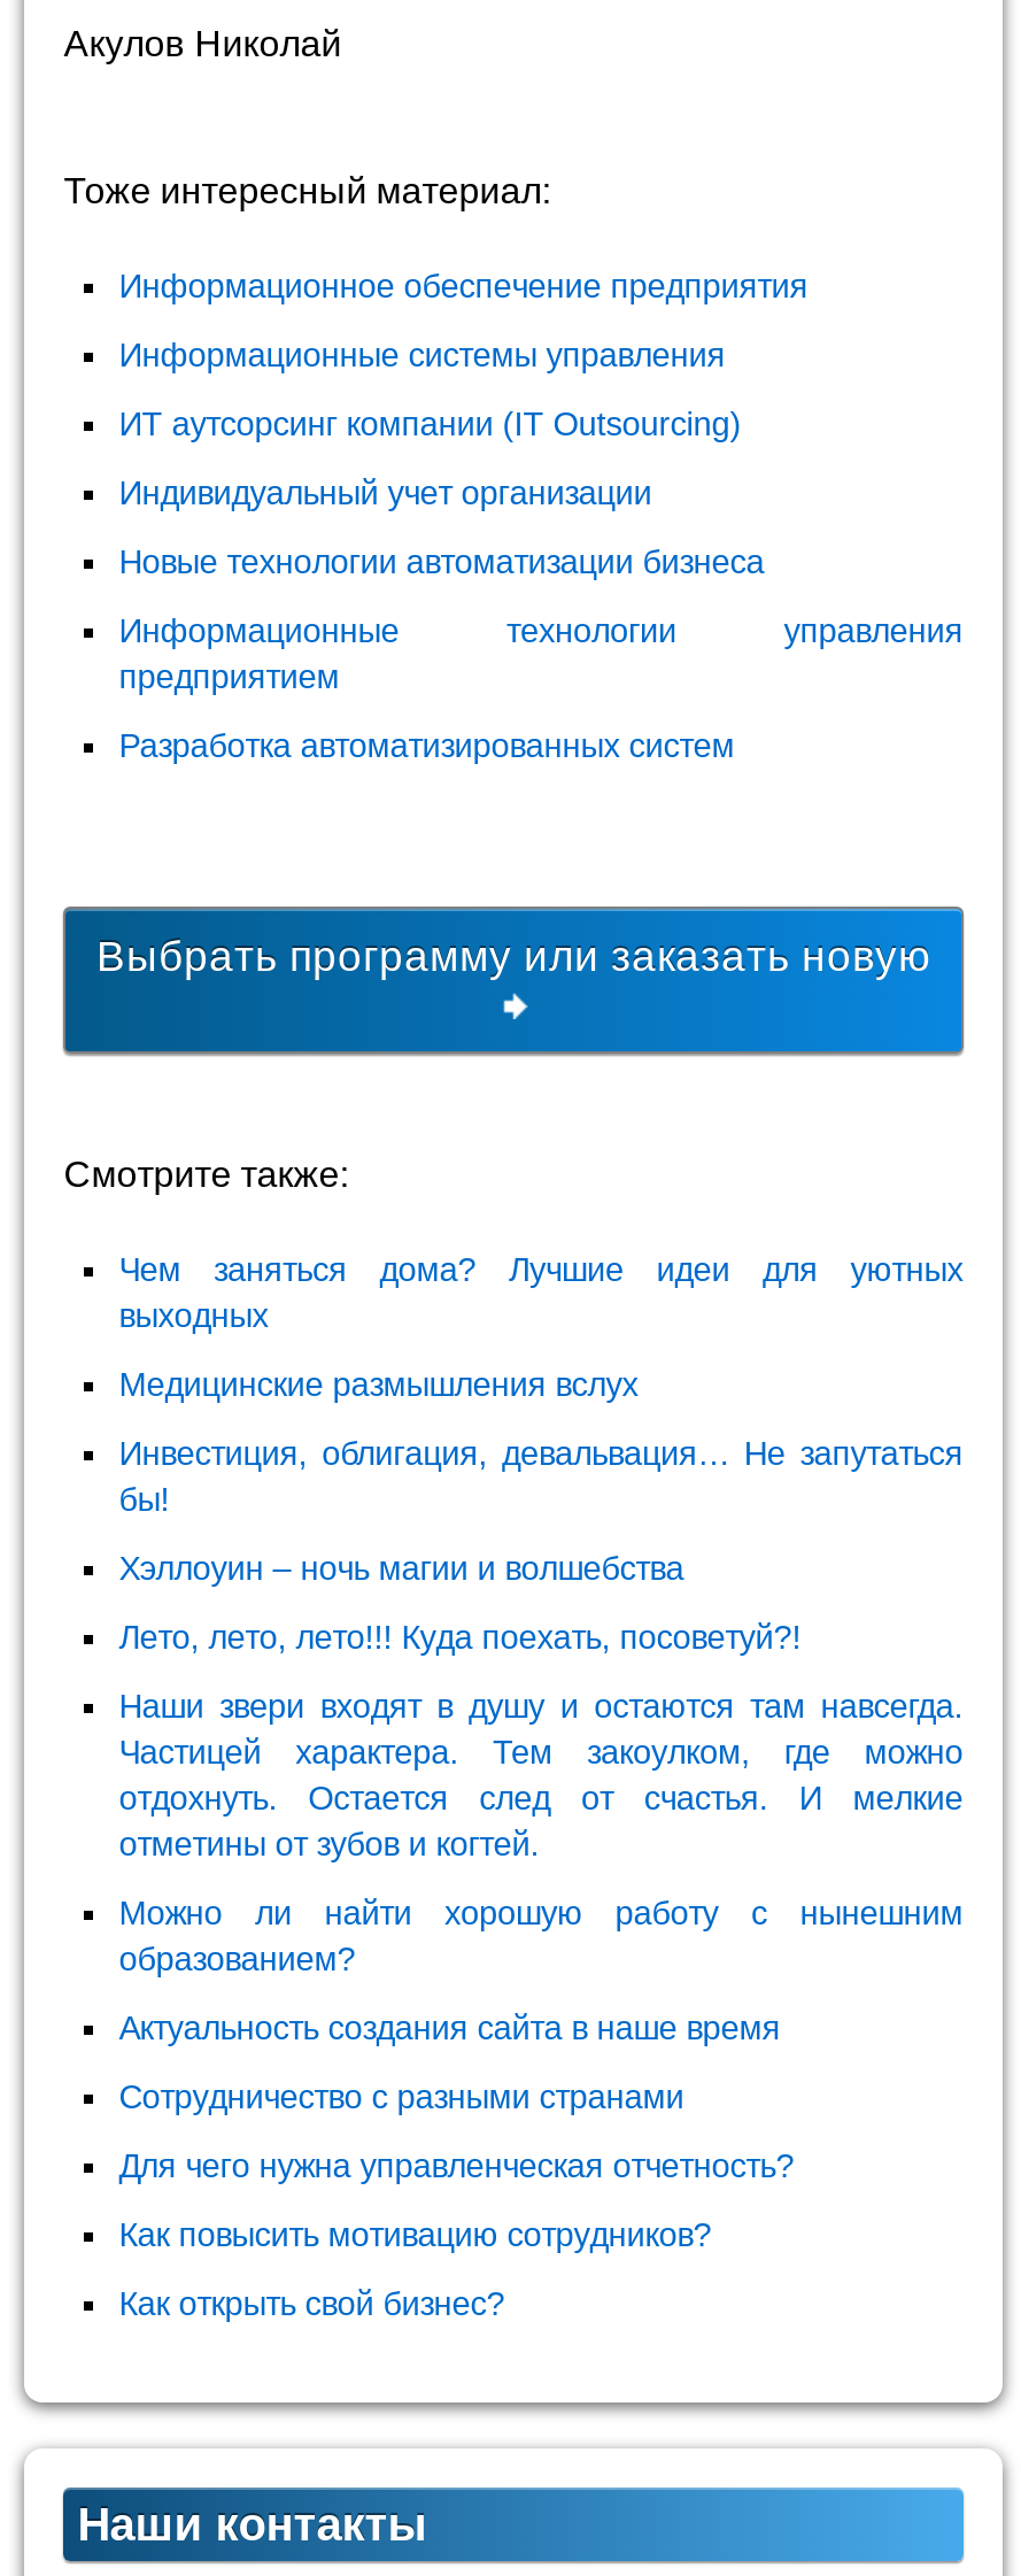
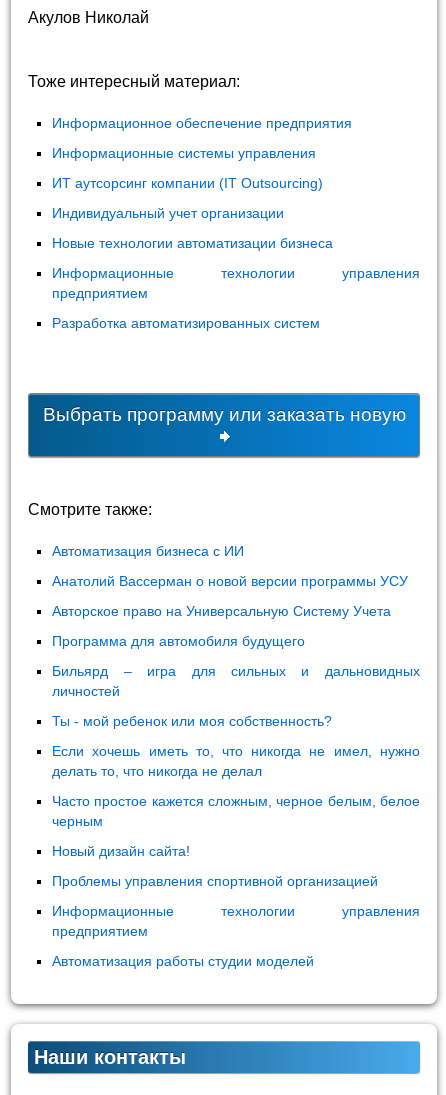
- Чем заняться дома? Лучшие идеи для уютных
- выходных
+ Автоматизация бизнеса с ИИ

- Медицинские размышления вслух
+ Анатолий Вассерман о новой версии программы УСУ

- Инвестиция, облигация, девальвация… Не запутаться
- бы!
+ Авторское право на Универсальную Систему Учета

- Хэллоуин – ночь магии и волшебства
+ Программа для автомобиля будущего

- Лето, лето, лето!!! Куда поехать, посоветуй?!
+ Бильярд – игра для сильных и дальновидных
+ личностей

- Наши звери входят в душу и остаются там навсегда.
- Частицей характера. Тем закоулком, где можно
- отдохнуть. Остается след от счастья. И мелкие
- отметины от зубов и когтей.
+ Ты - мой ребенок или моя собственность?

- Можно ли найти хорошую работу с нынешним
- образованием?
+ Если хочешь иметь то, что никогда не имел, нужно
+ делать то, что никогда не делал

- Актуальность создания сайта в наше время
+ Часто простое кажется сложным, черное белым, белое
+ черным

- Сотрудничество с разными странами
+ Новый дизайн сайта!

- Для чего нужна управленческая отчетность?
+ Проблемы управления спортивной организацией

- Как повысить мотивацию сотрудников?
+ Информационные технологии управления
+ предприятием

- Как открыть свой бизнес?
+ Автоматизация работы студии моделей
